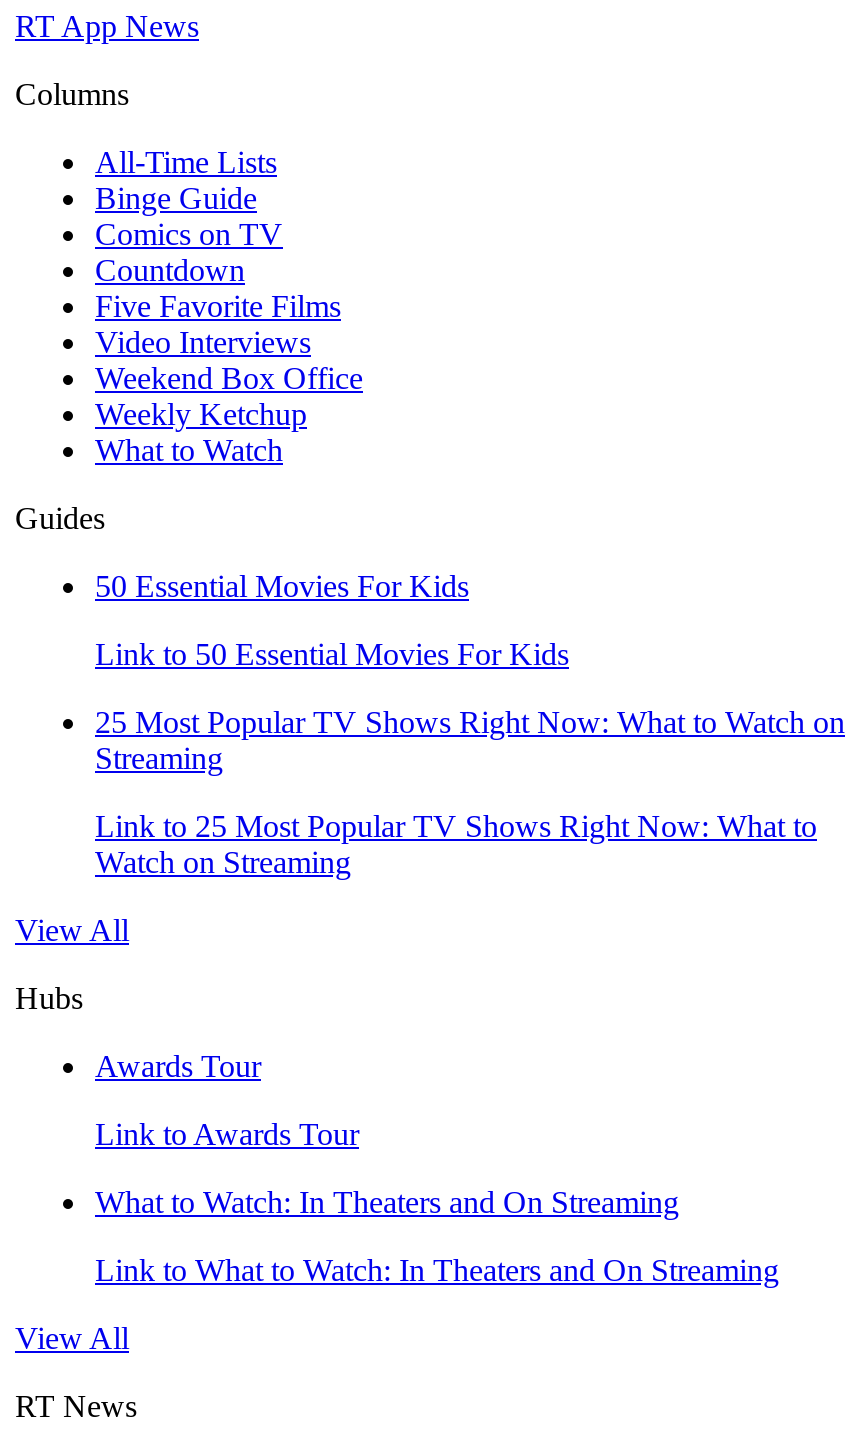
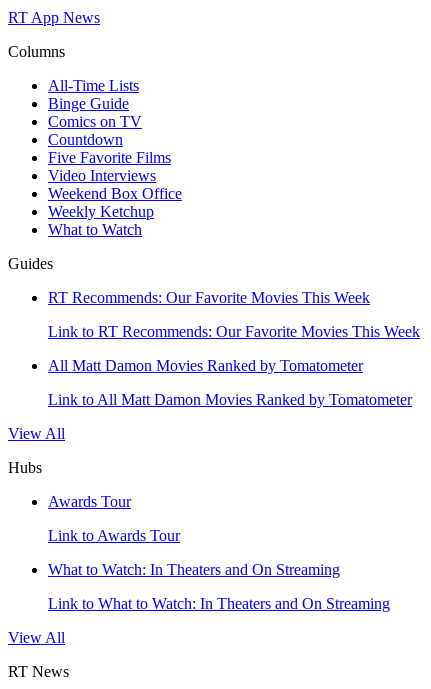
- 50 Essential Movies For Kids
+ RT Recommends: Our Favorite Movies This Week

- Link to 50 Essential Movies For Kids
+ Link to RT Recommends: Our Favorite Movies This Week

- 25 Most Popular TV Shows Right Now: What to Watch on
- Streaming
+ All Matt Damon Movies Ranked by Tomatometer

- Link to 25 Most Popular TV Shows Right Now: What to
- Watch on Streaming
+ Link to All Matt Damon Movies Ranked by Tomatometer
